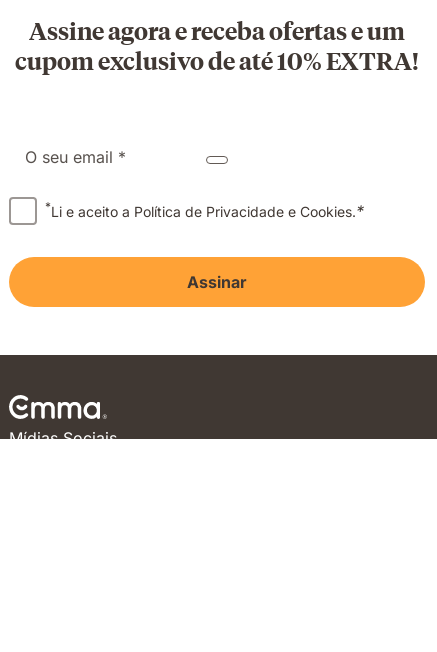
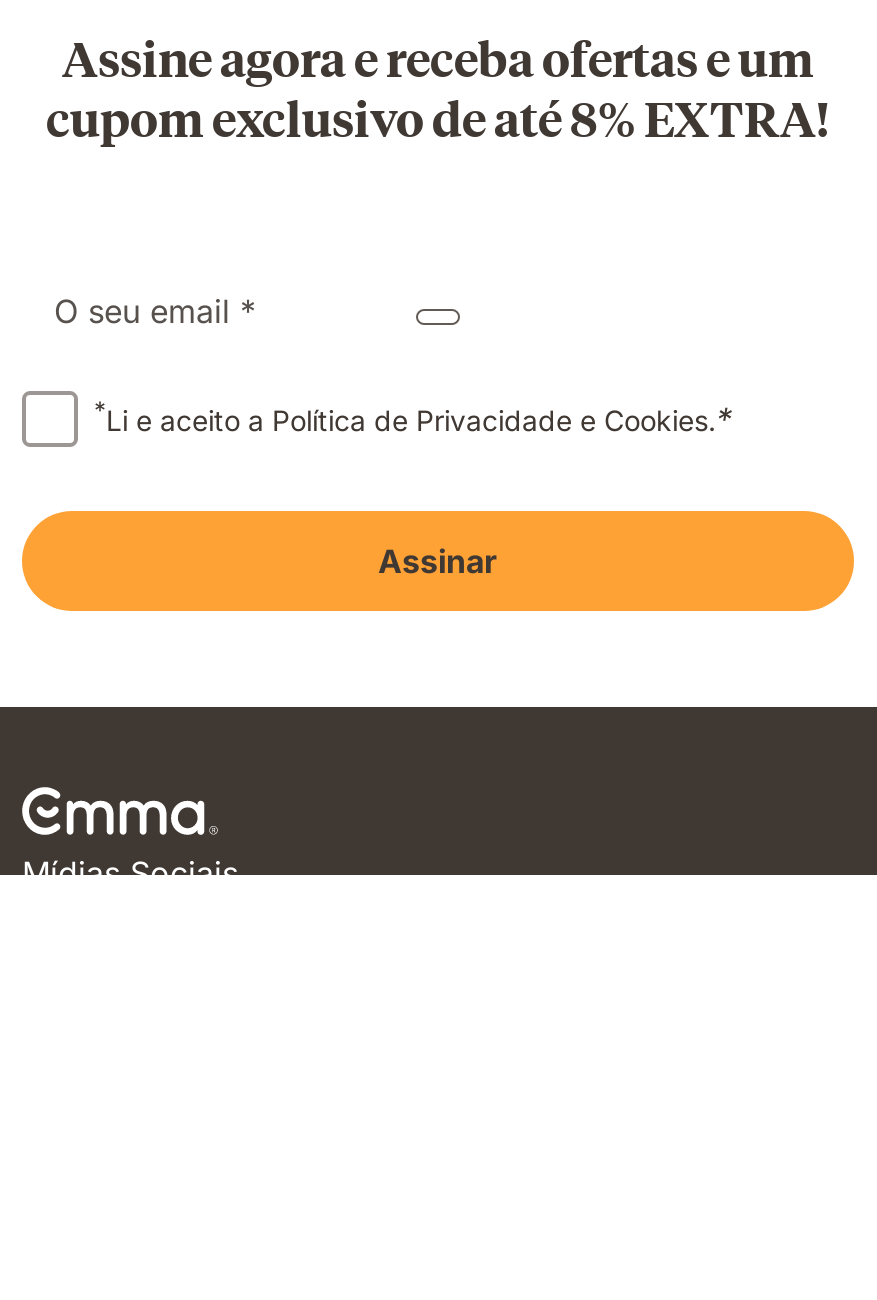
- cupom exclusivo de até 10% EXTRA!
+ cupom exclusivo de até 8% EXTRA!
